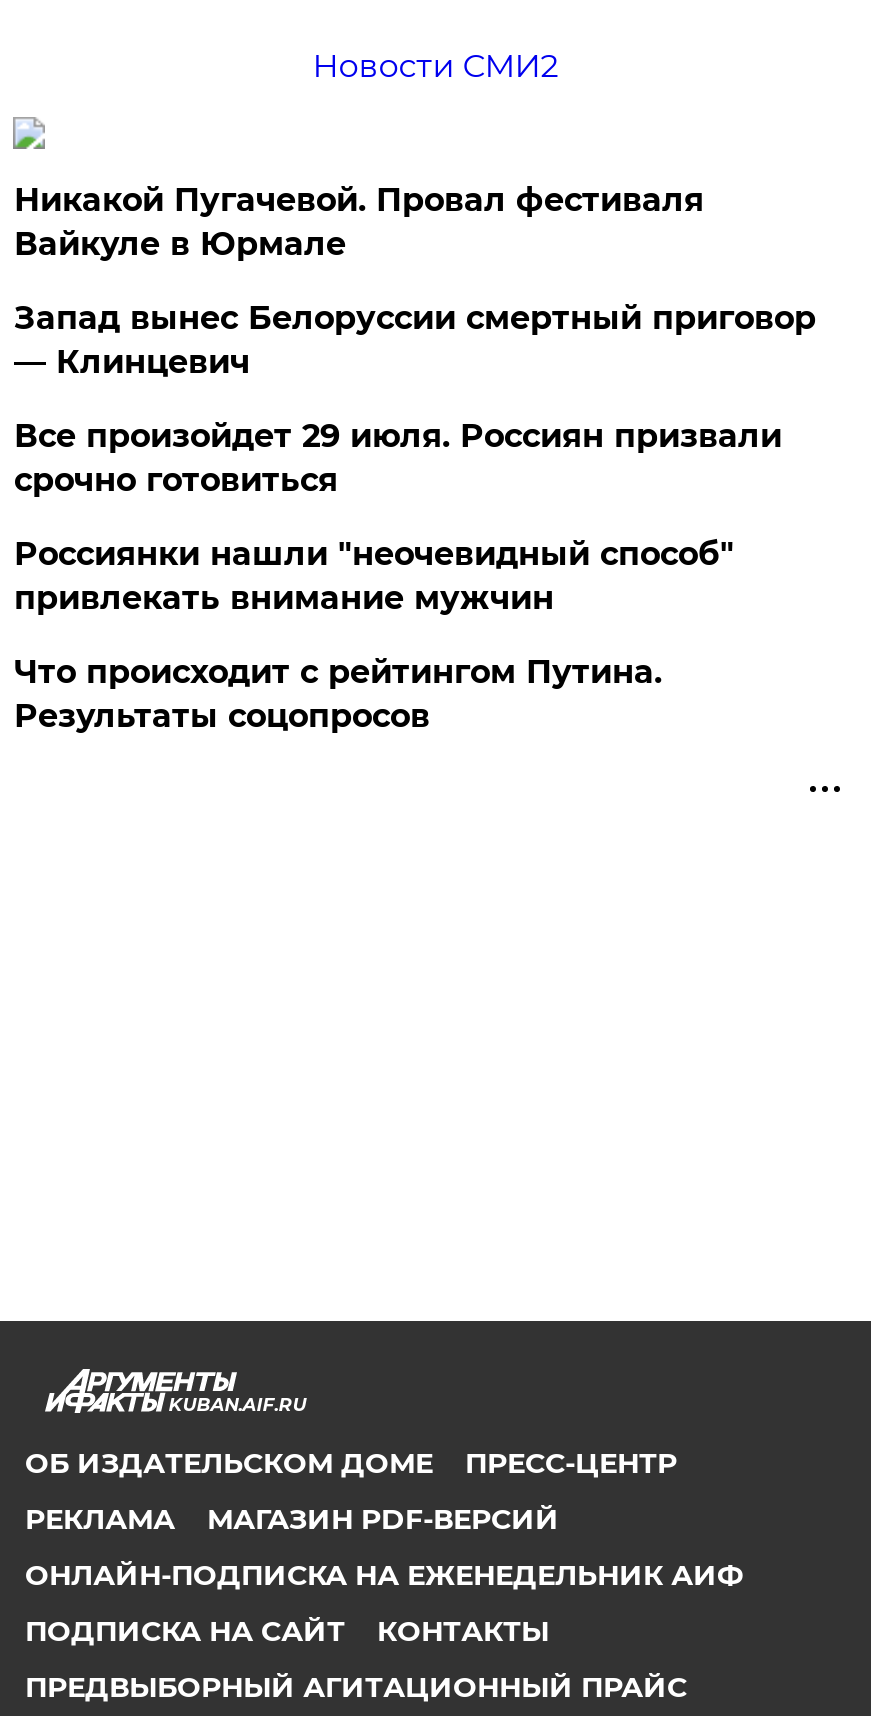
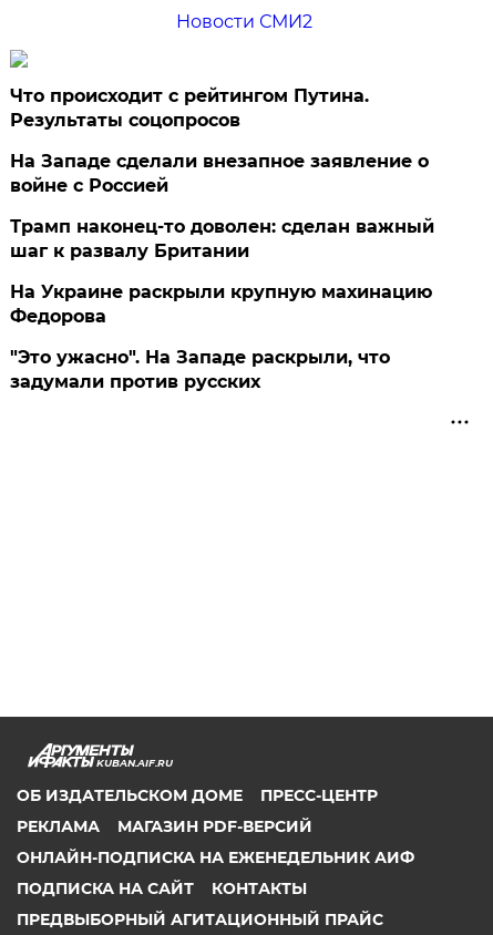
- Никакой Пугачевой. Провал фестиваля
- Вайкуле в Юрмале
- Запад вынес Белоруссии смертный приговор
- — Клинцевич
- Все произойдет 29 июля. Россиян призвали
- срочно готовиться
- Россиянки нашли "неочевидный способ"
- привлекать внимание мужчин

moved up: Что происходит с рейтингом Путина. | Результаты соцопросов

+ На Западе сделали внезапное заявление о
+ войне с Россией
+ Трамп наконец-то доволен: сделан важный
+ шаг к развалу Британии
+ На Украине раскрыли крупную махинацию
+ Федорова
+ "Это ужасно". На Западе раскрыли, что
+ задумали против русских
